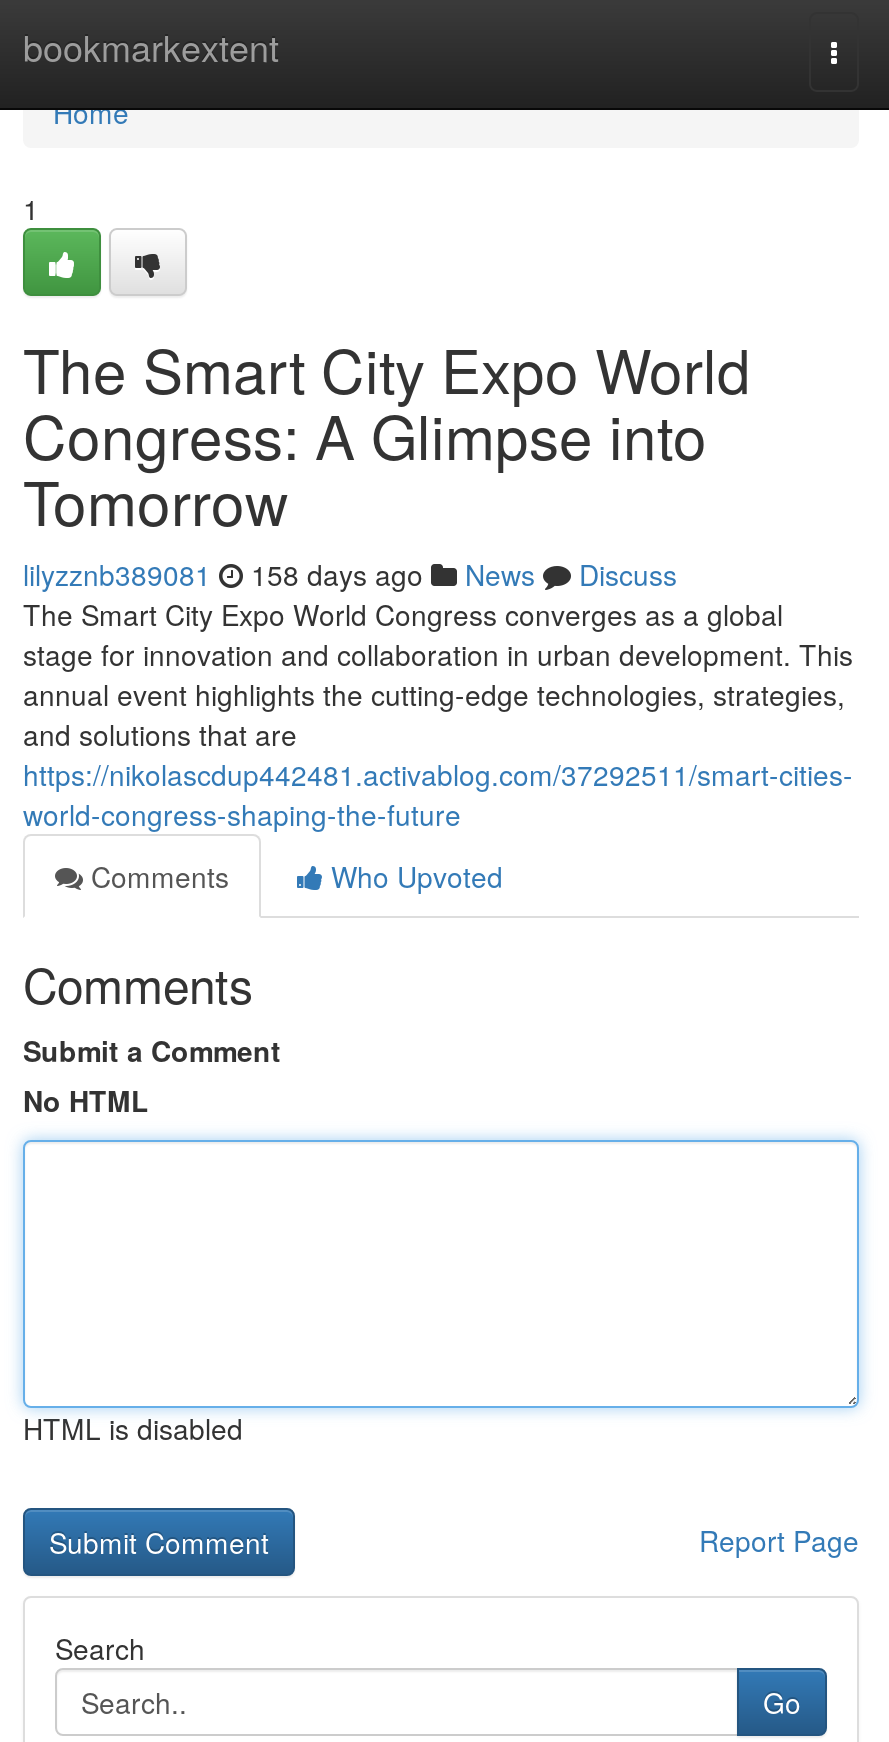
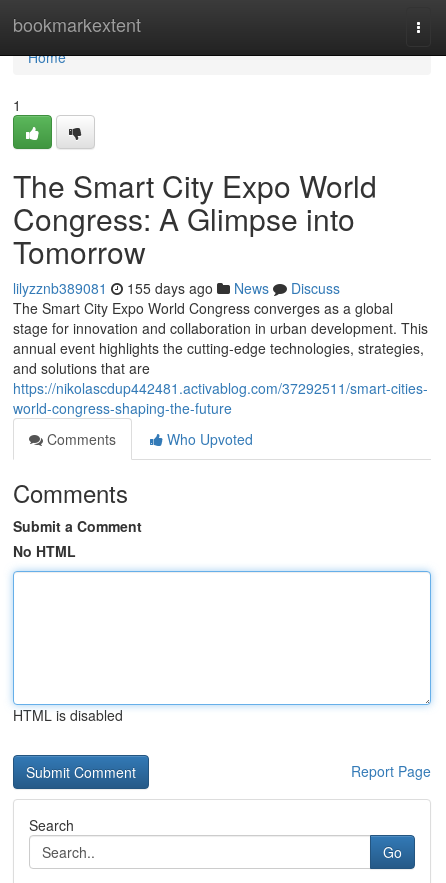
- lilyzznb389081 158 days ago News Discuss
+ lilyzznb389081 155 days ago News Discuss
